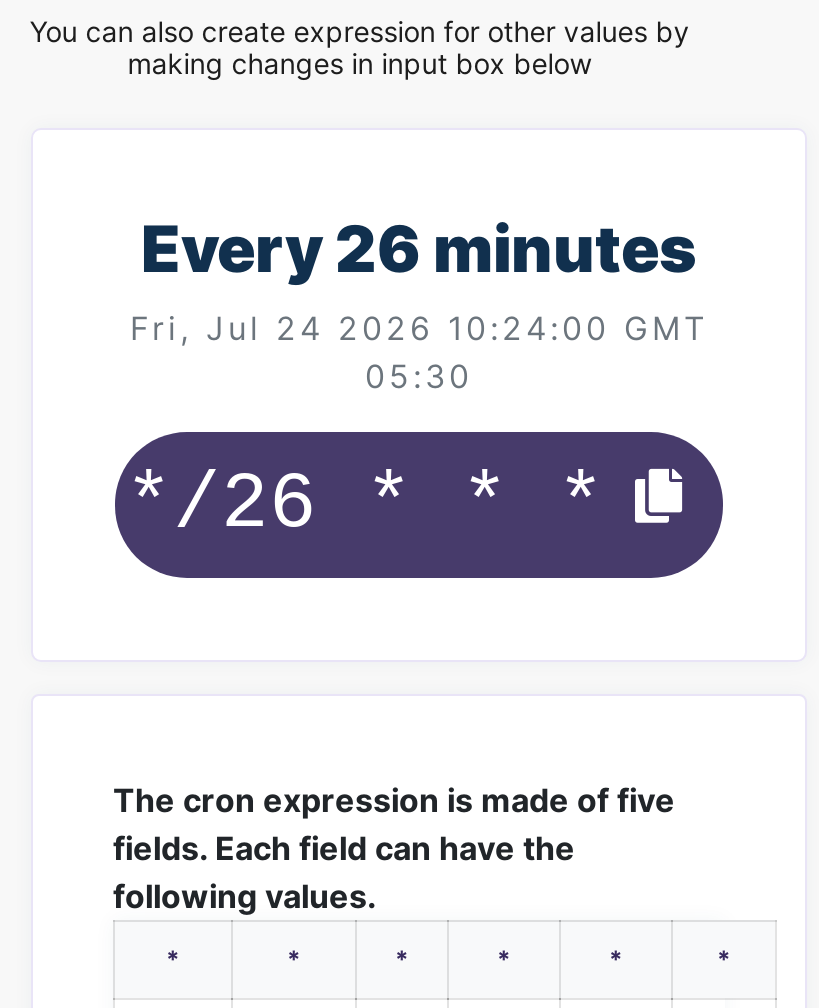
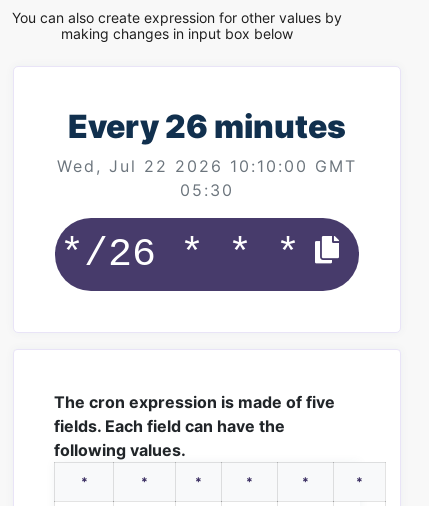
- Fri, Jul 24 2026 10:24:00 GMT
+ Wed, Jul 22 2026 10:10:00 GMT
